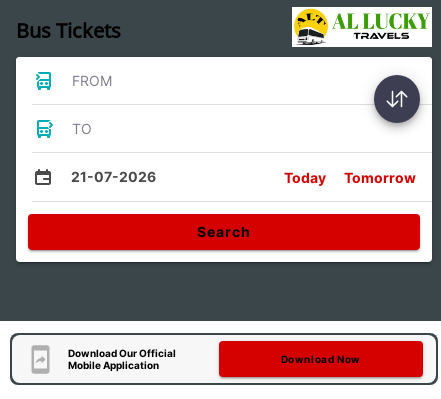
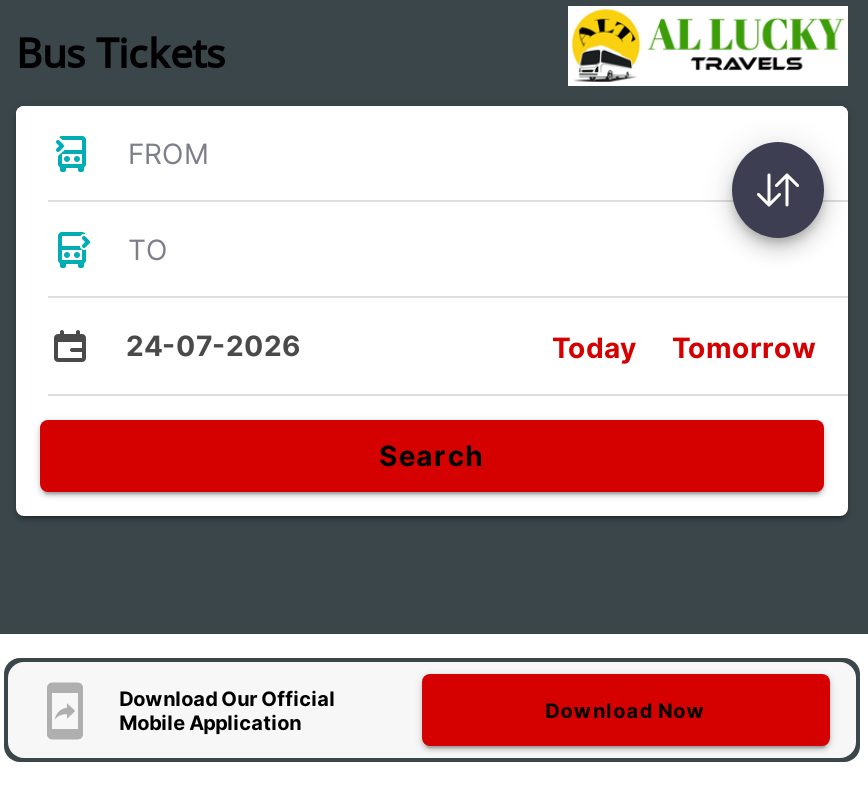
- 21-07-2026
+ 24-07-2026
